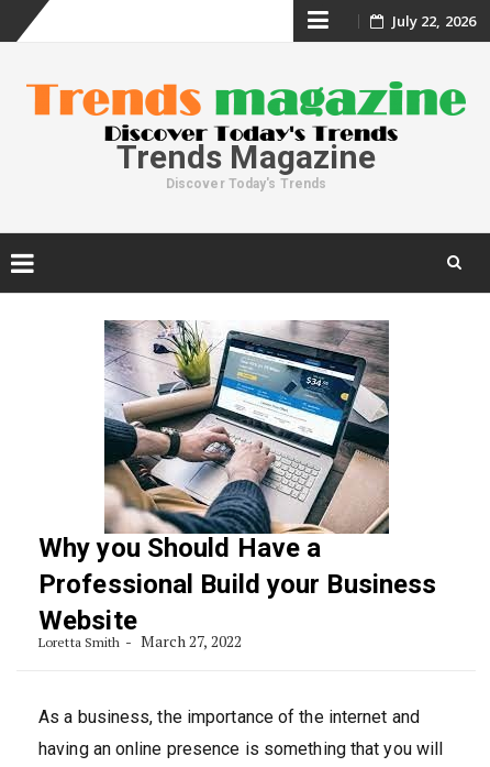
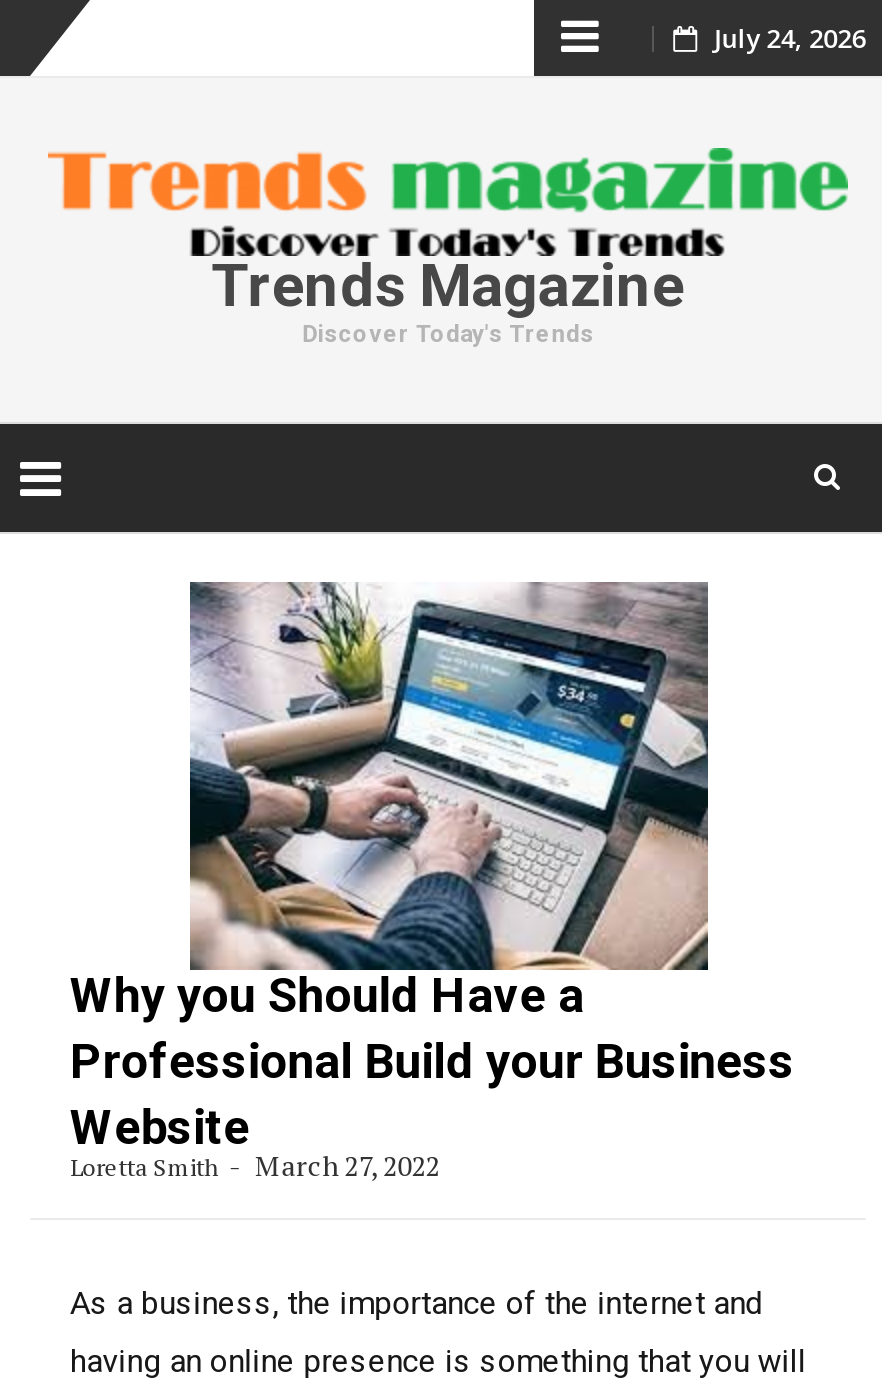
- July 22, 2026
+ July 24, 2026
